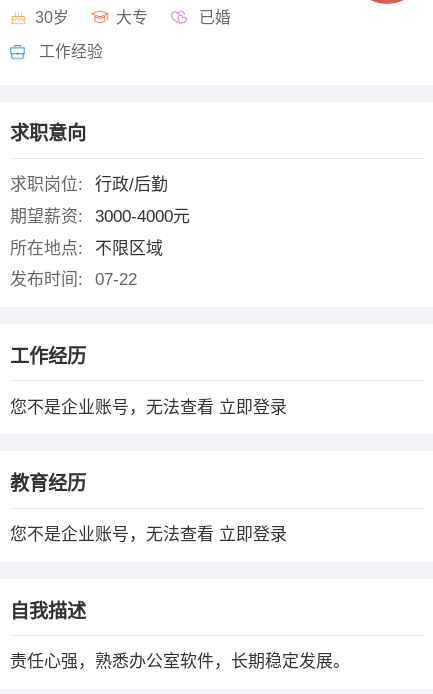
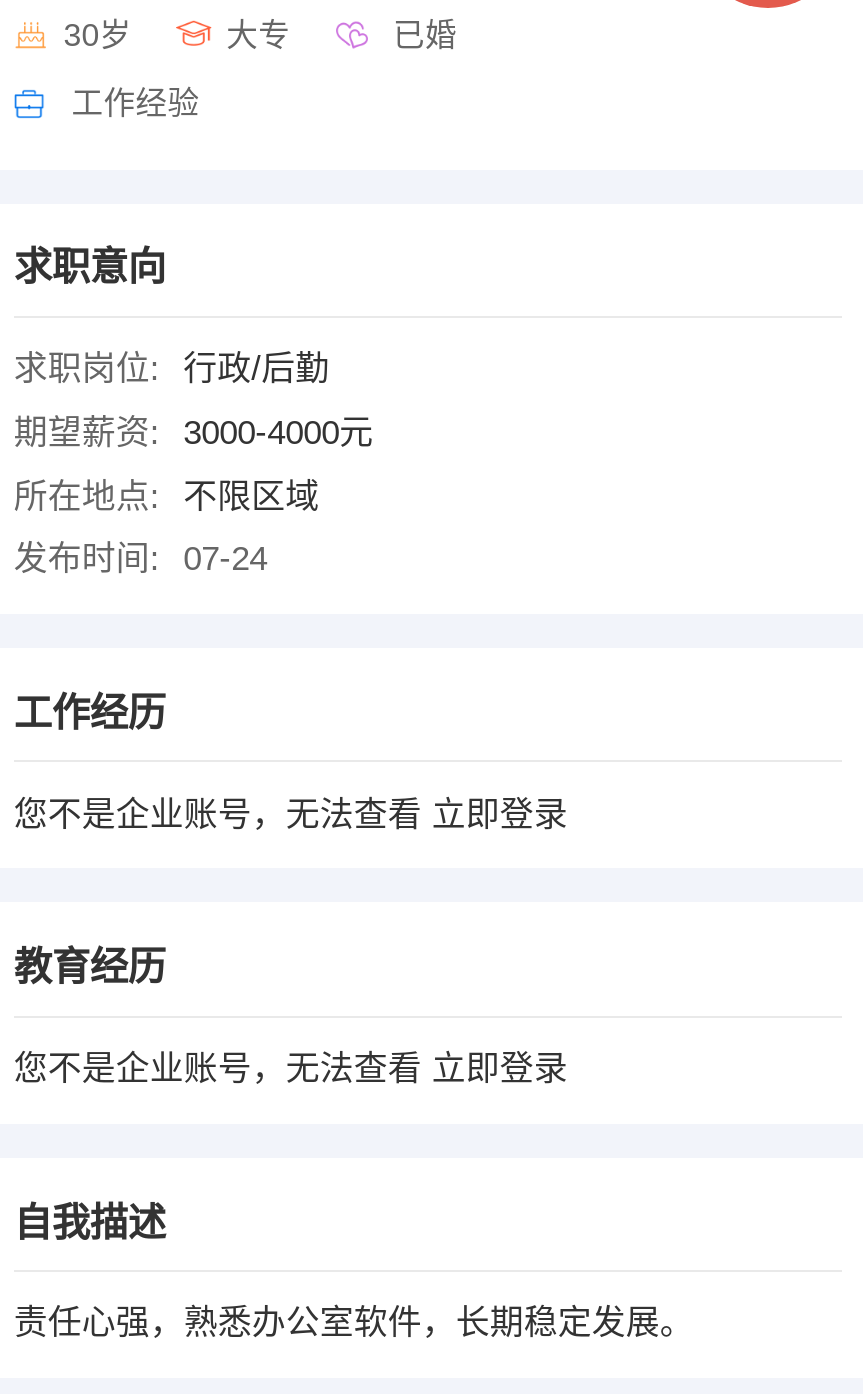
- 发布时间: 07-22
+ 发布时间: 07-24
